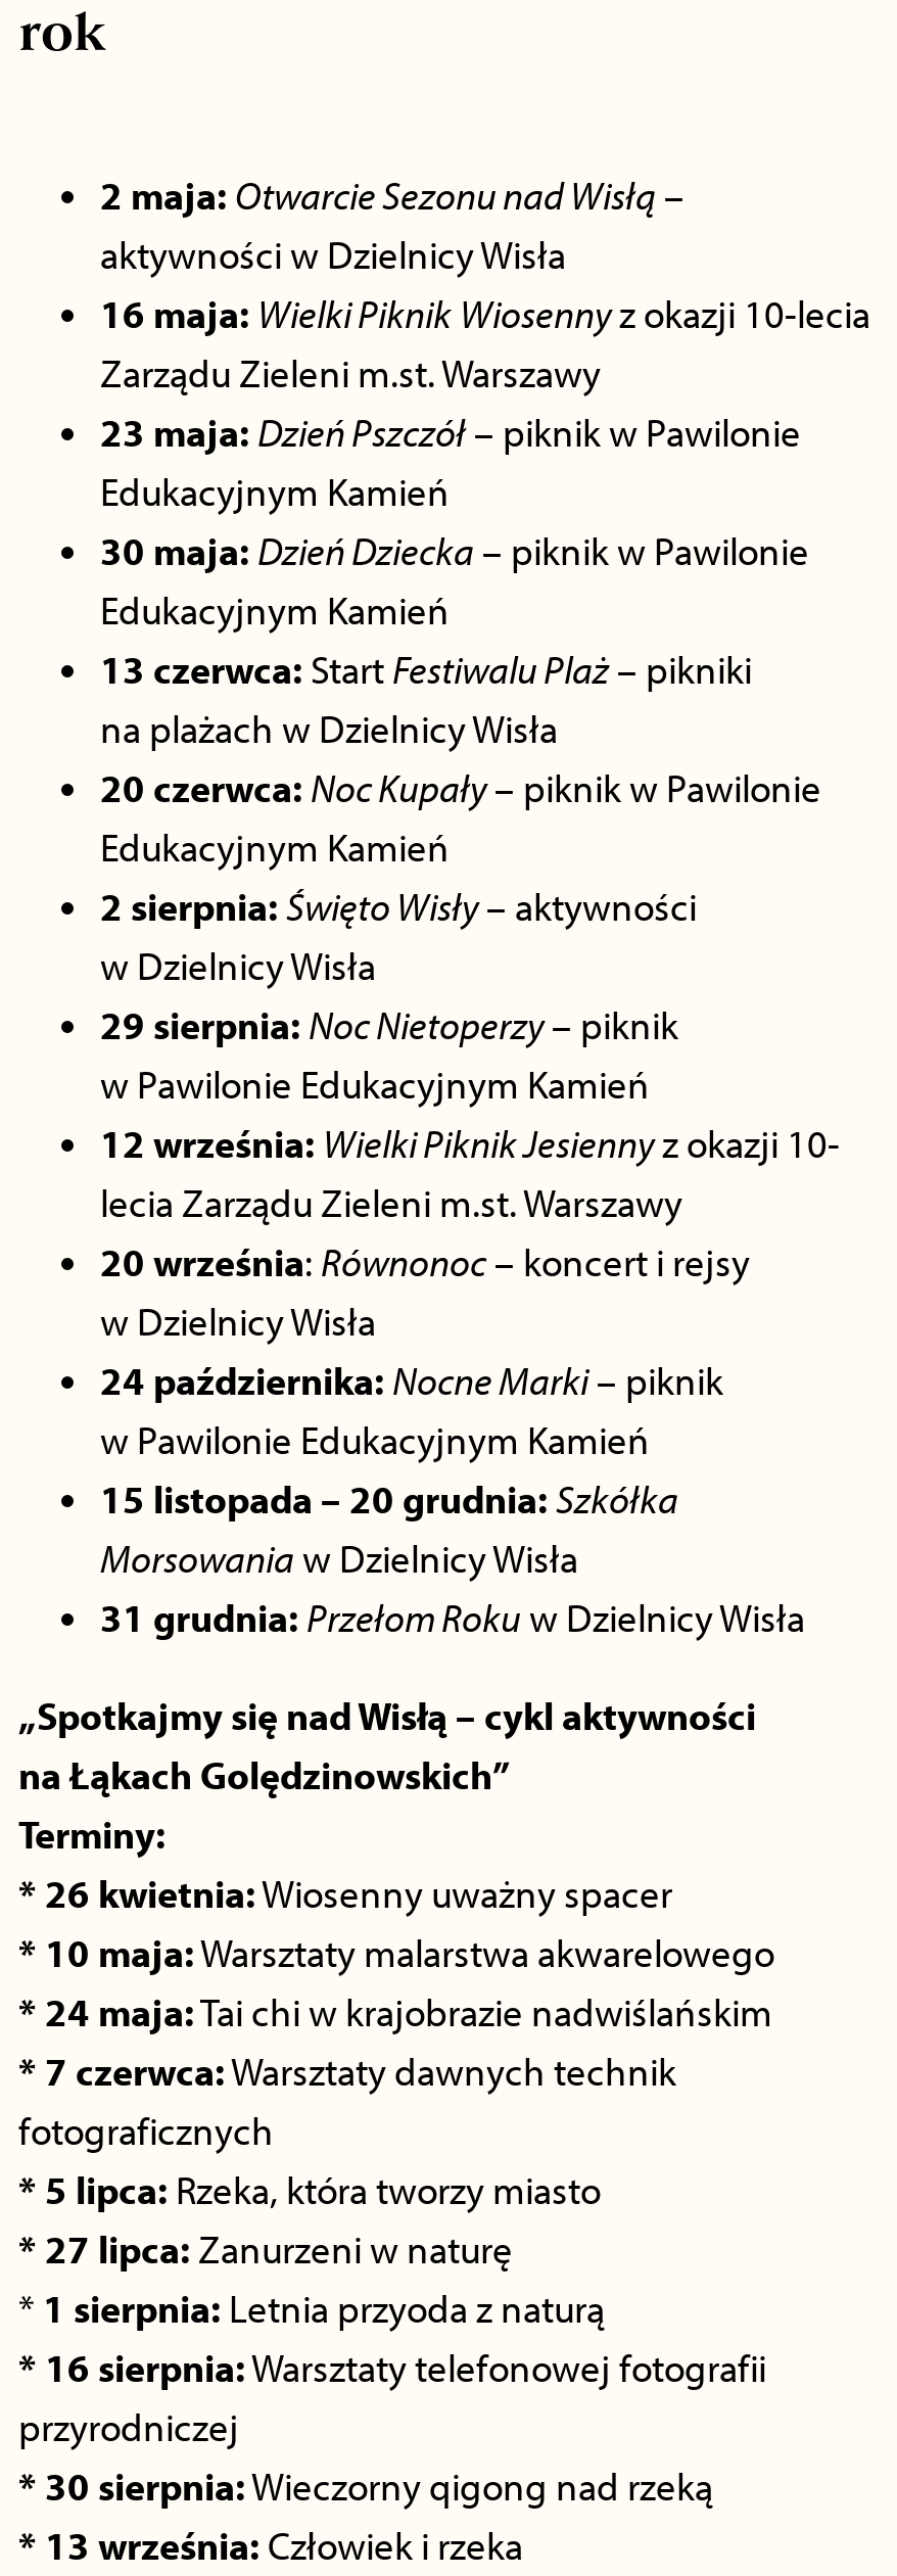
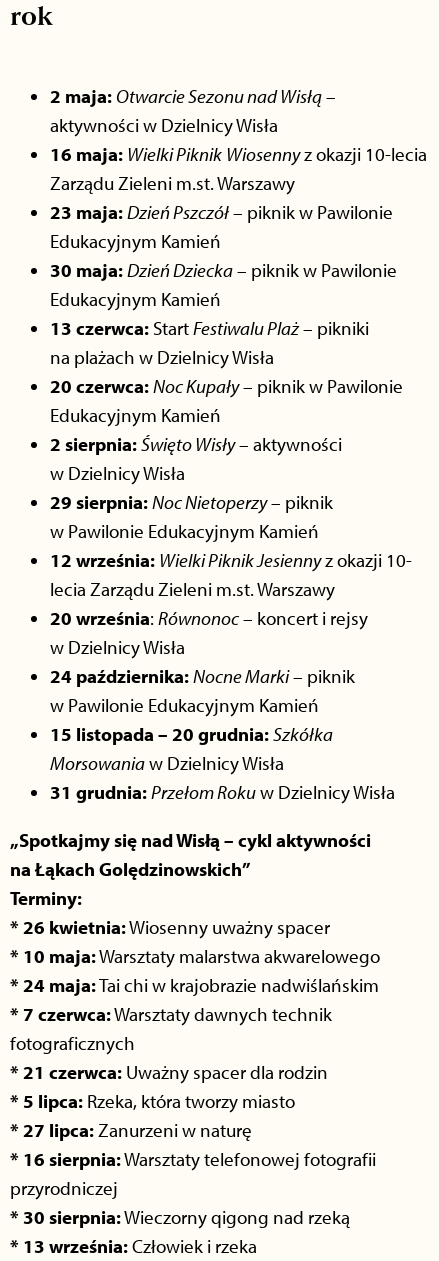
+ * 21 czerwca: Uważny spacer dla rodzin

moved down: * 5 lipca: Rzeka, która tworzy miasto | * 27 lipca: Zanurzeni w naturę

- * 1 sierpnia: Letnia przyoda z naturą
